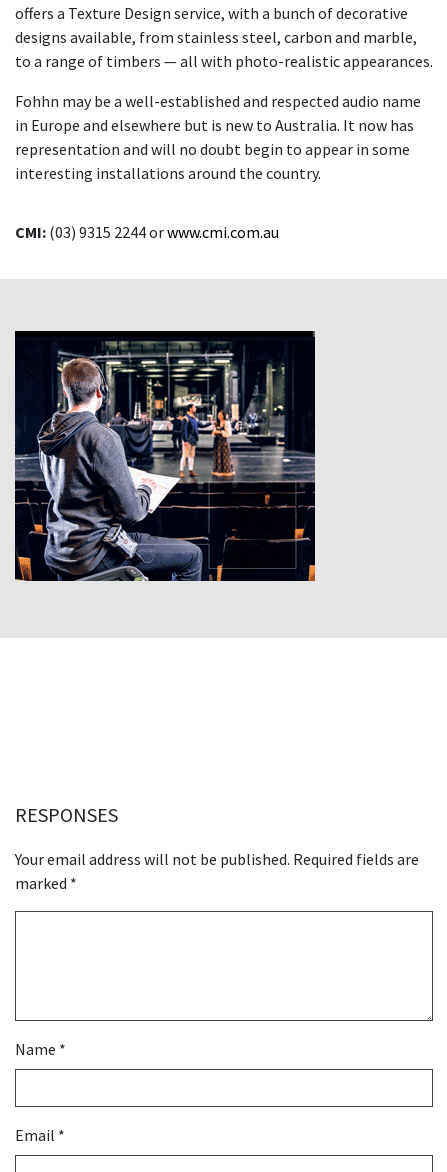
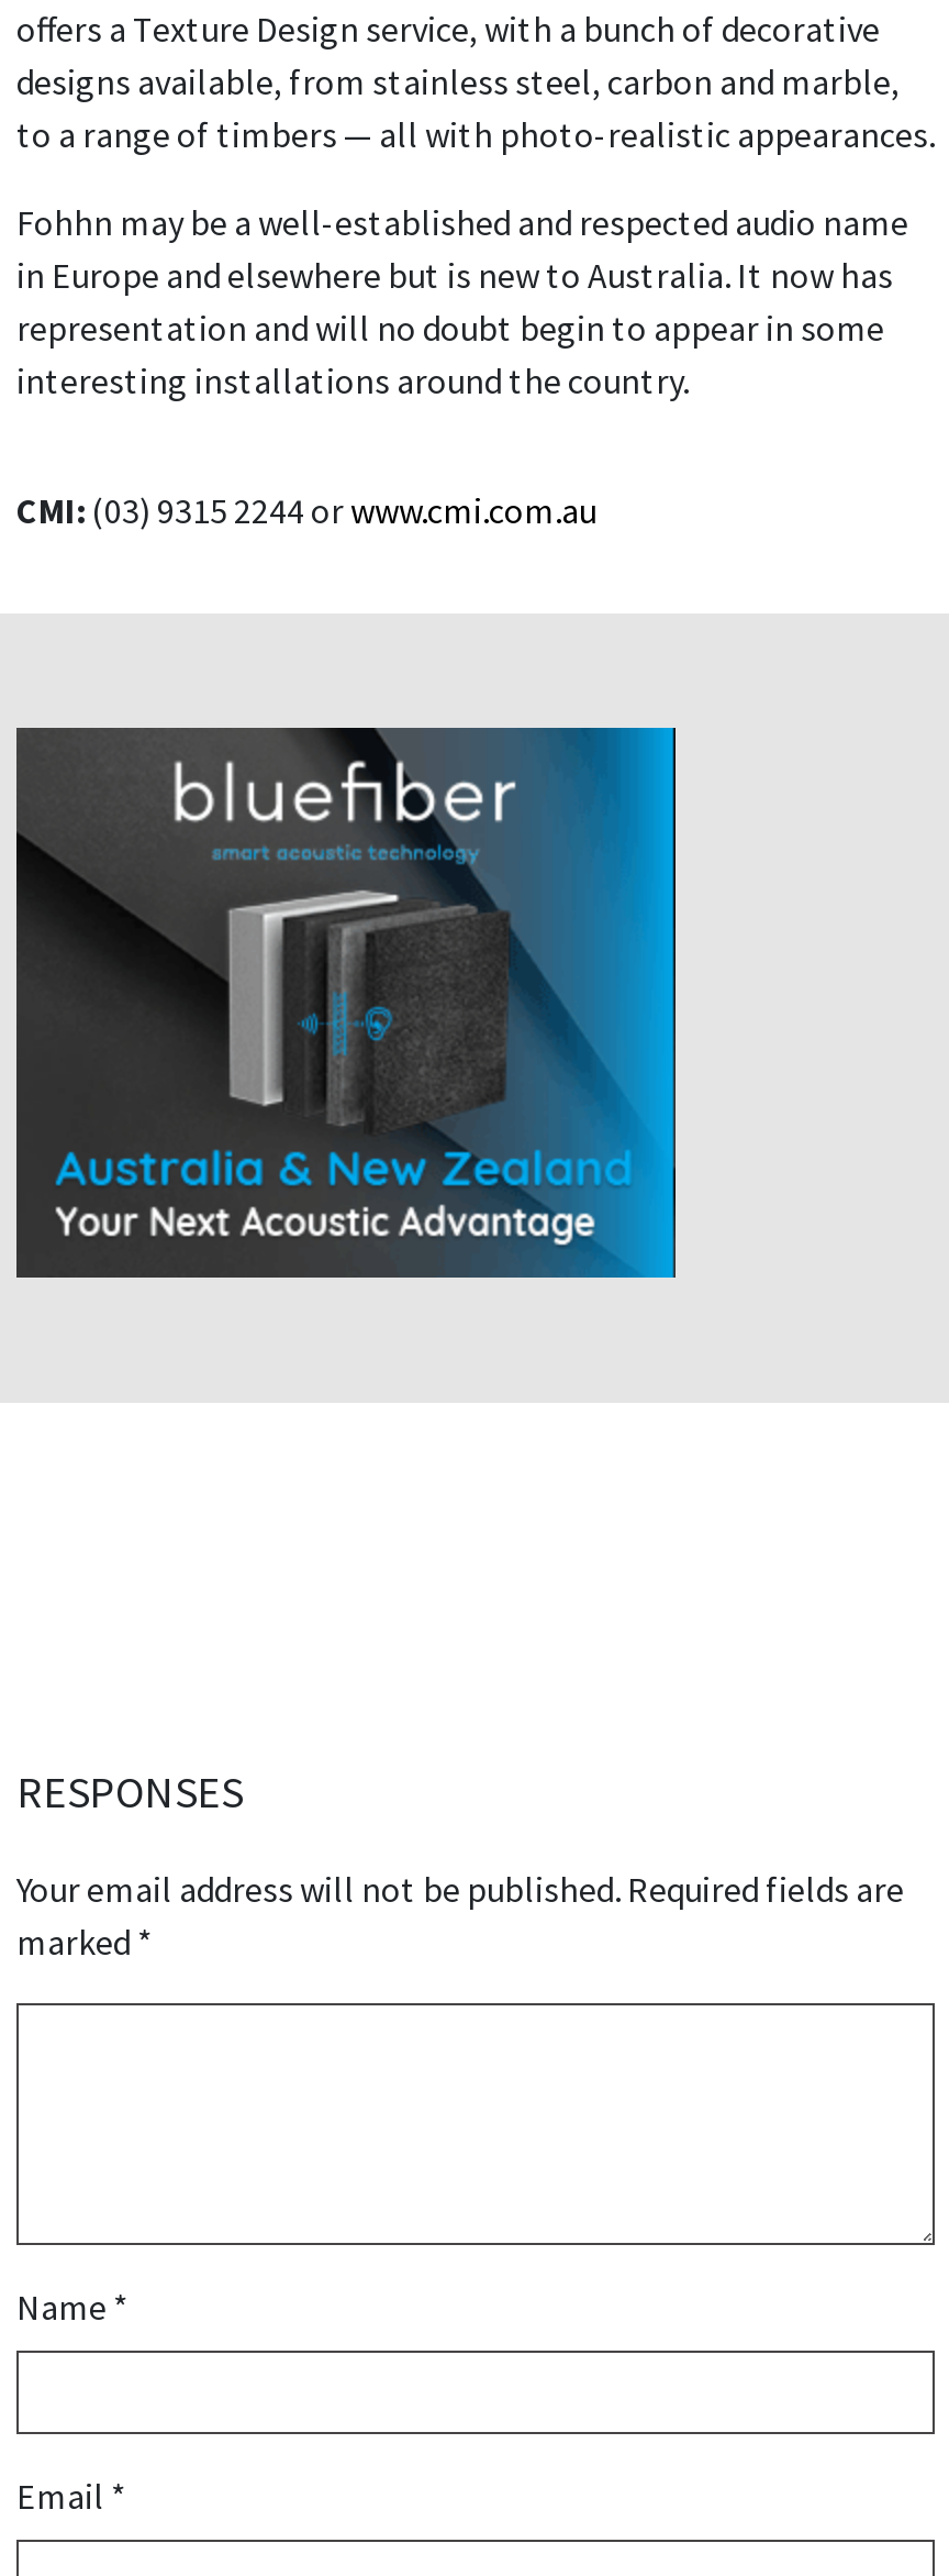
- [image]
+ [image]
